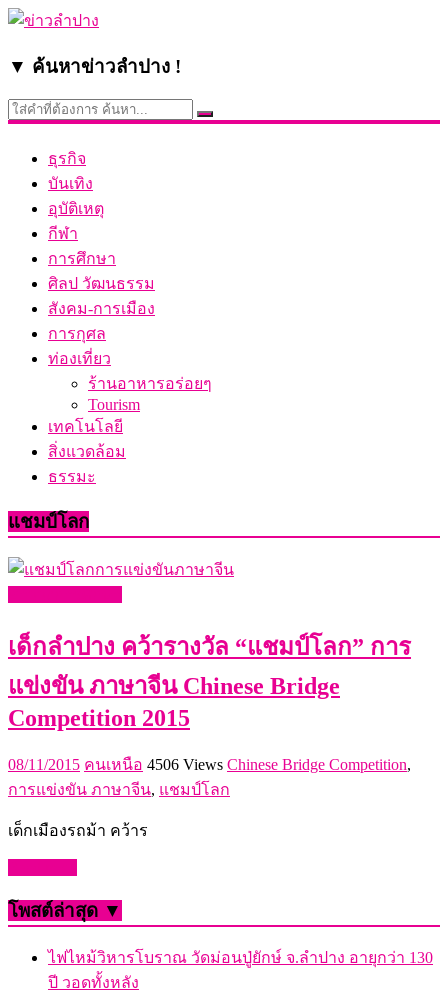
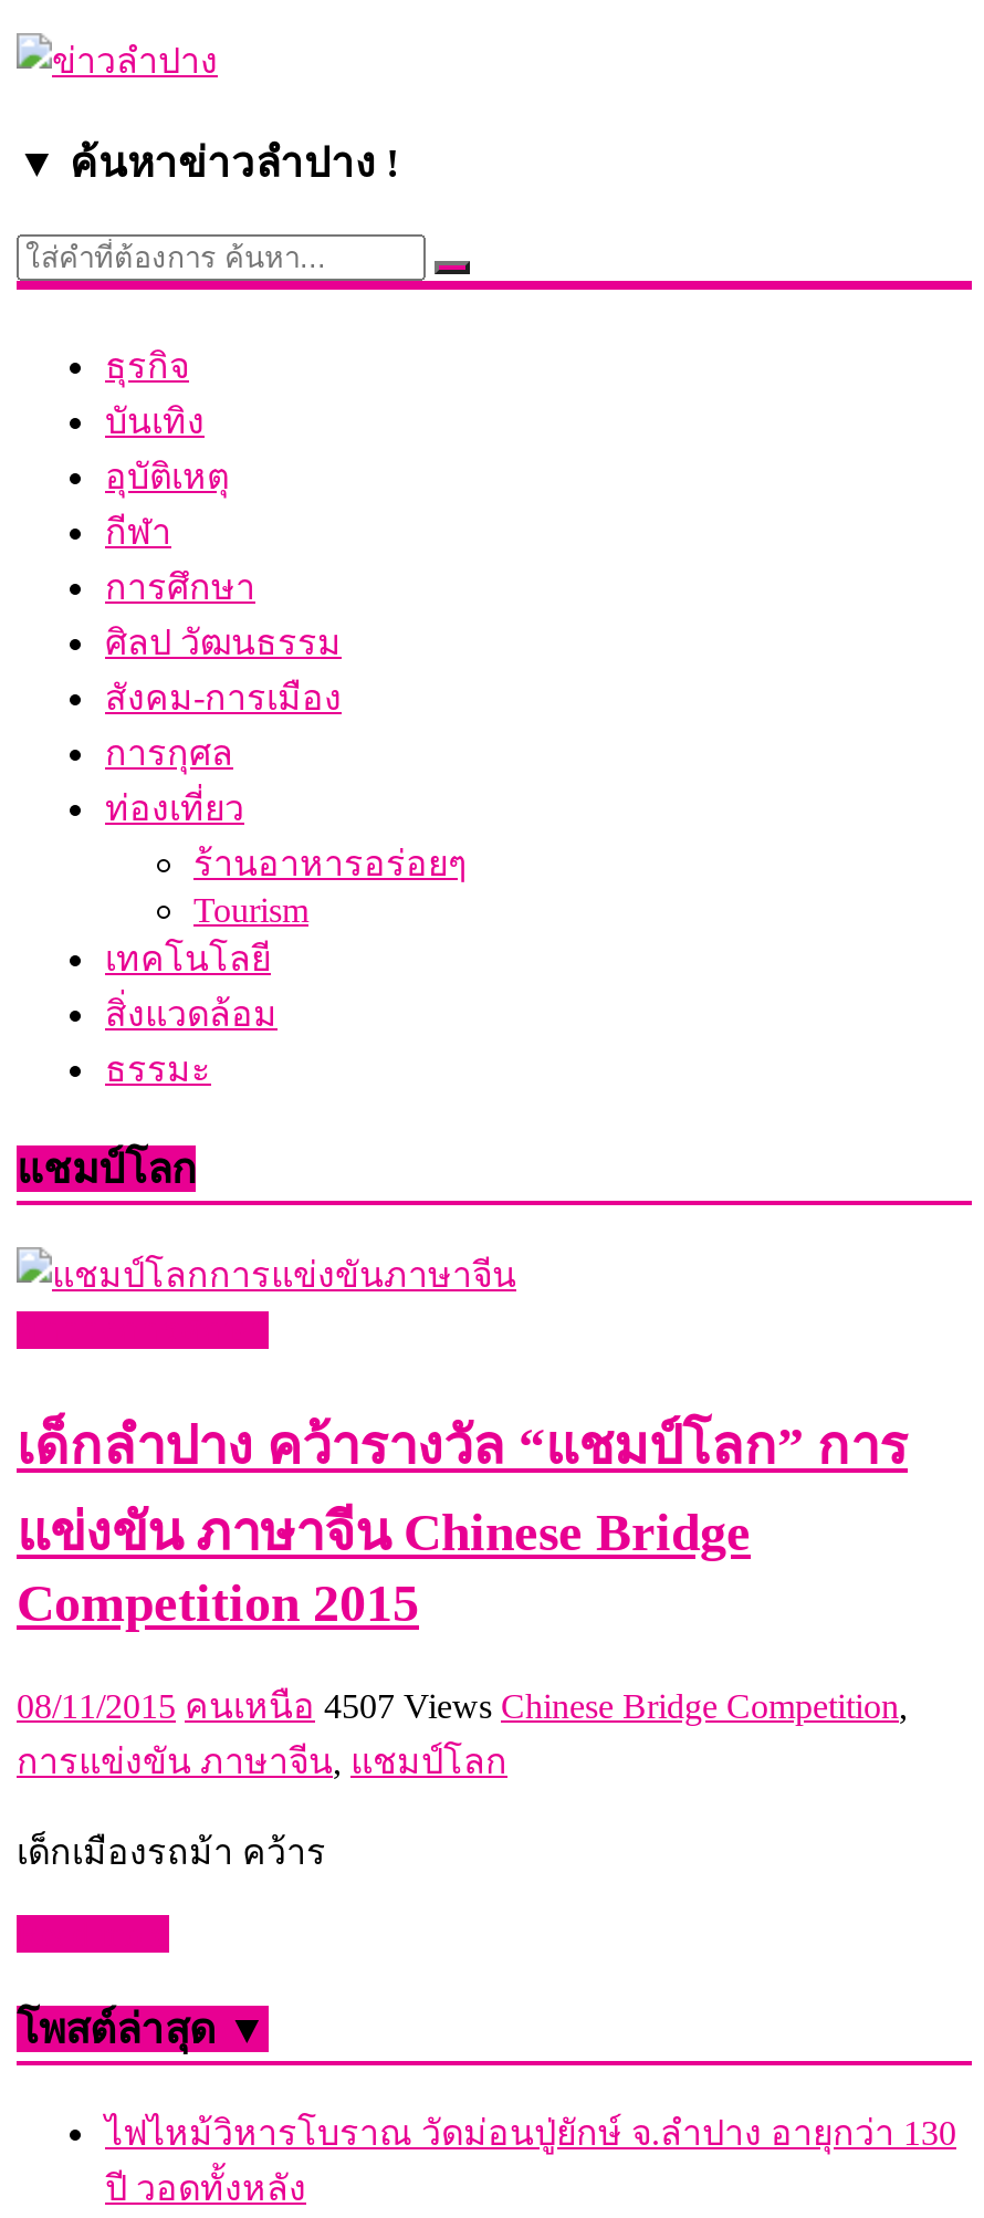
- 08/11/2015 คนเหนือ 4506 Views Chinese Bridge Competition,
+ 08/11/2015 คนเหนือ 4507 Views Chinese Bridge Competition,
